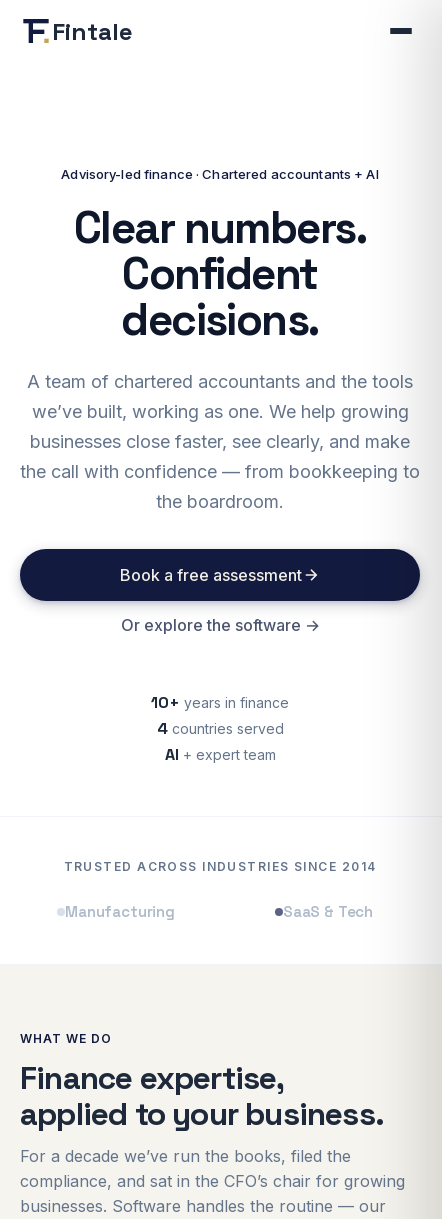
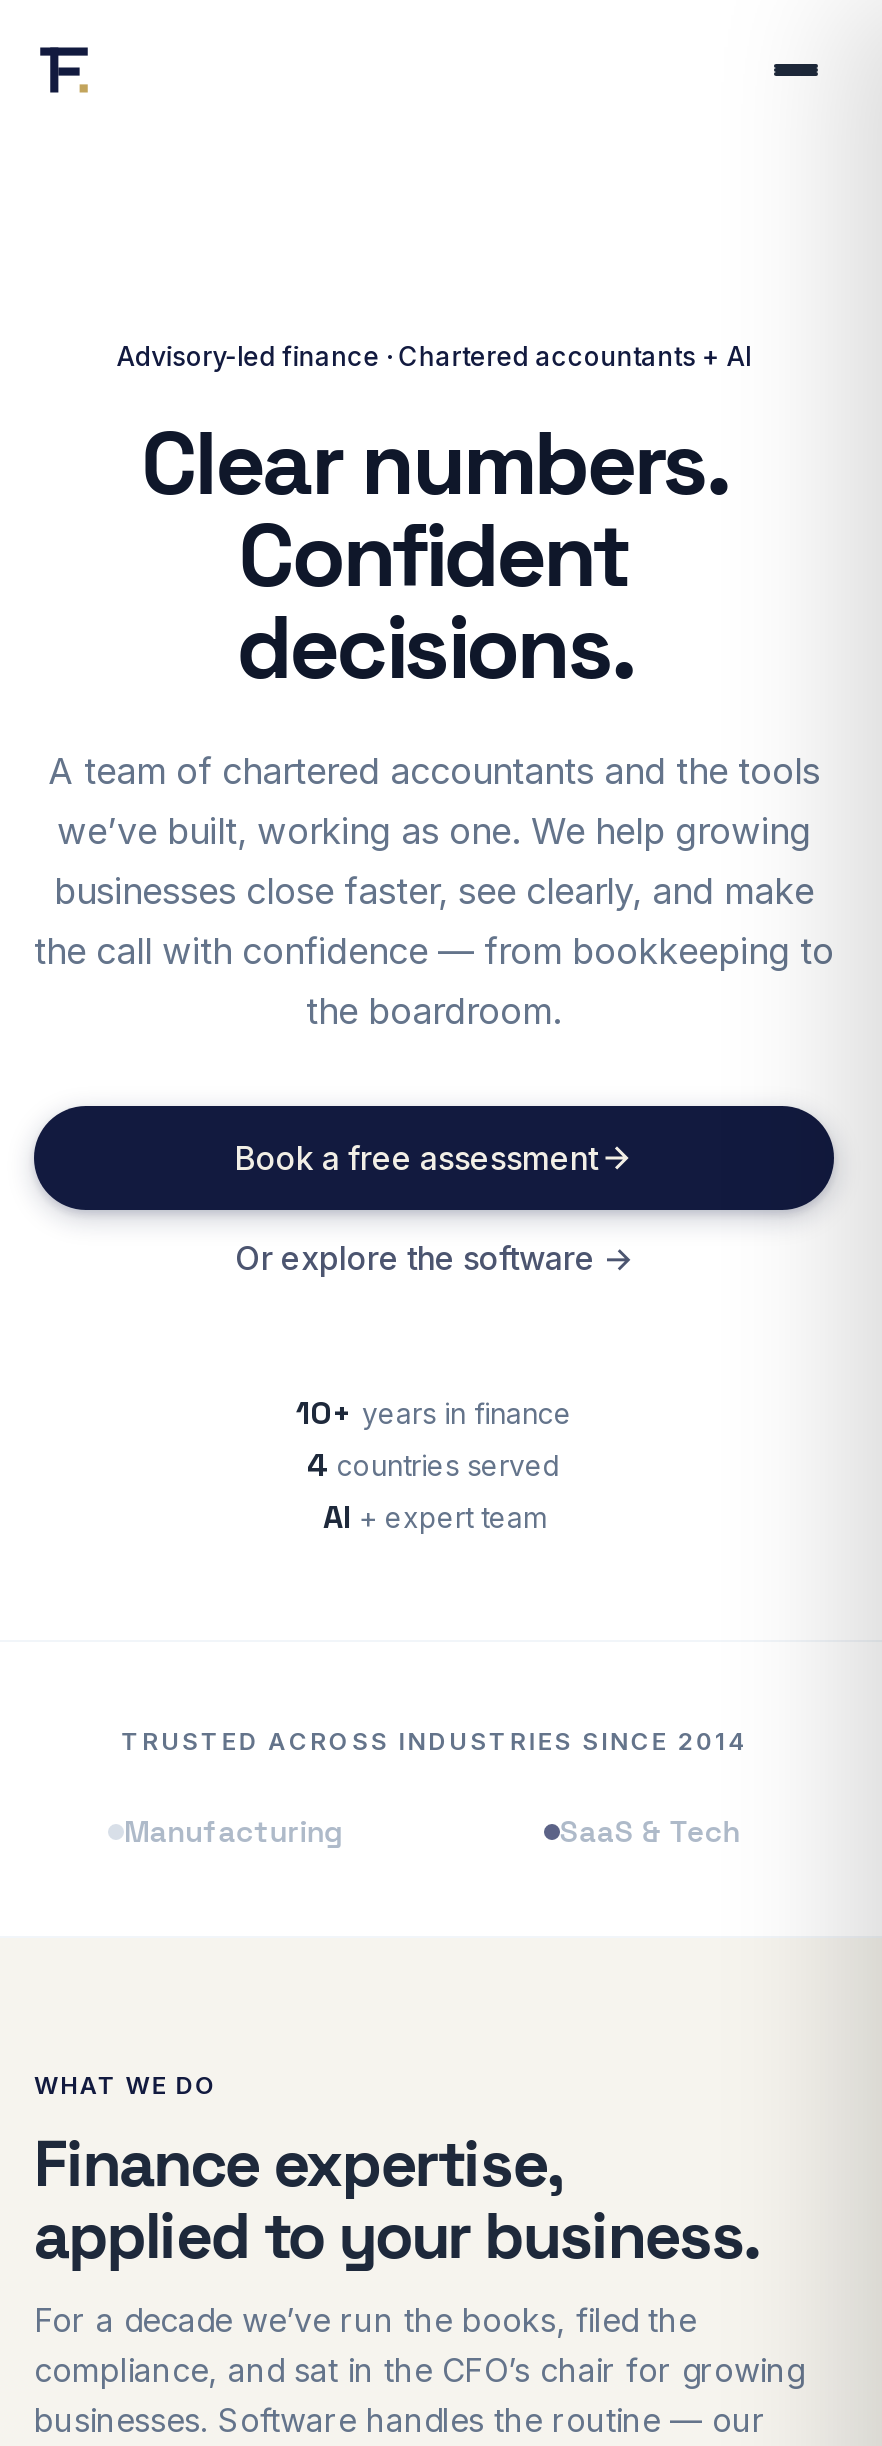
- Fintale
